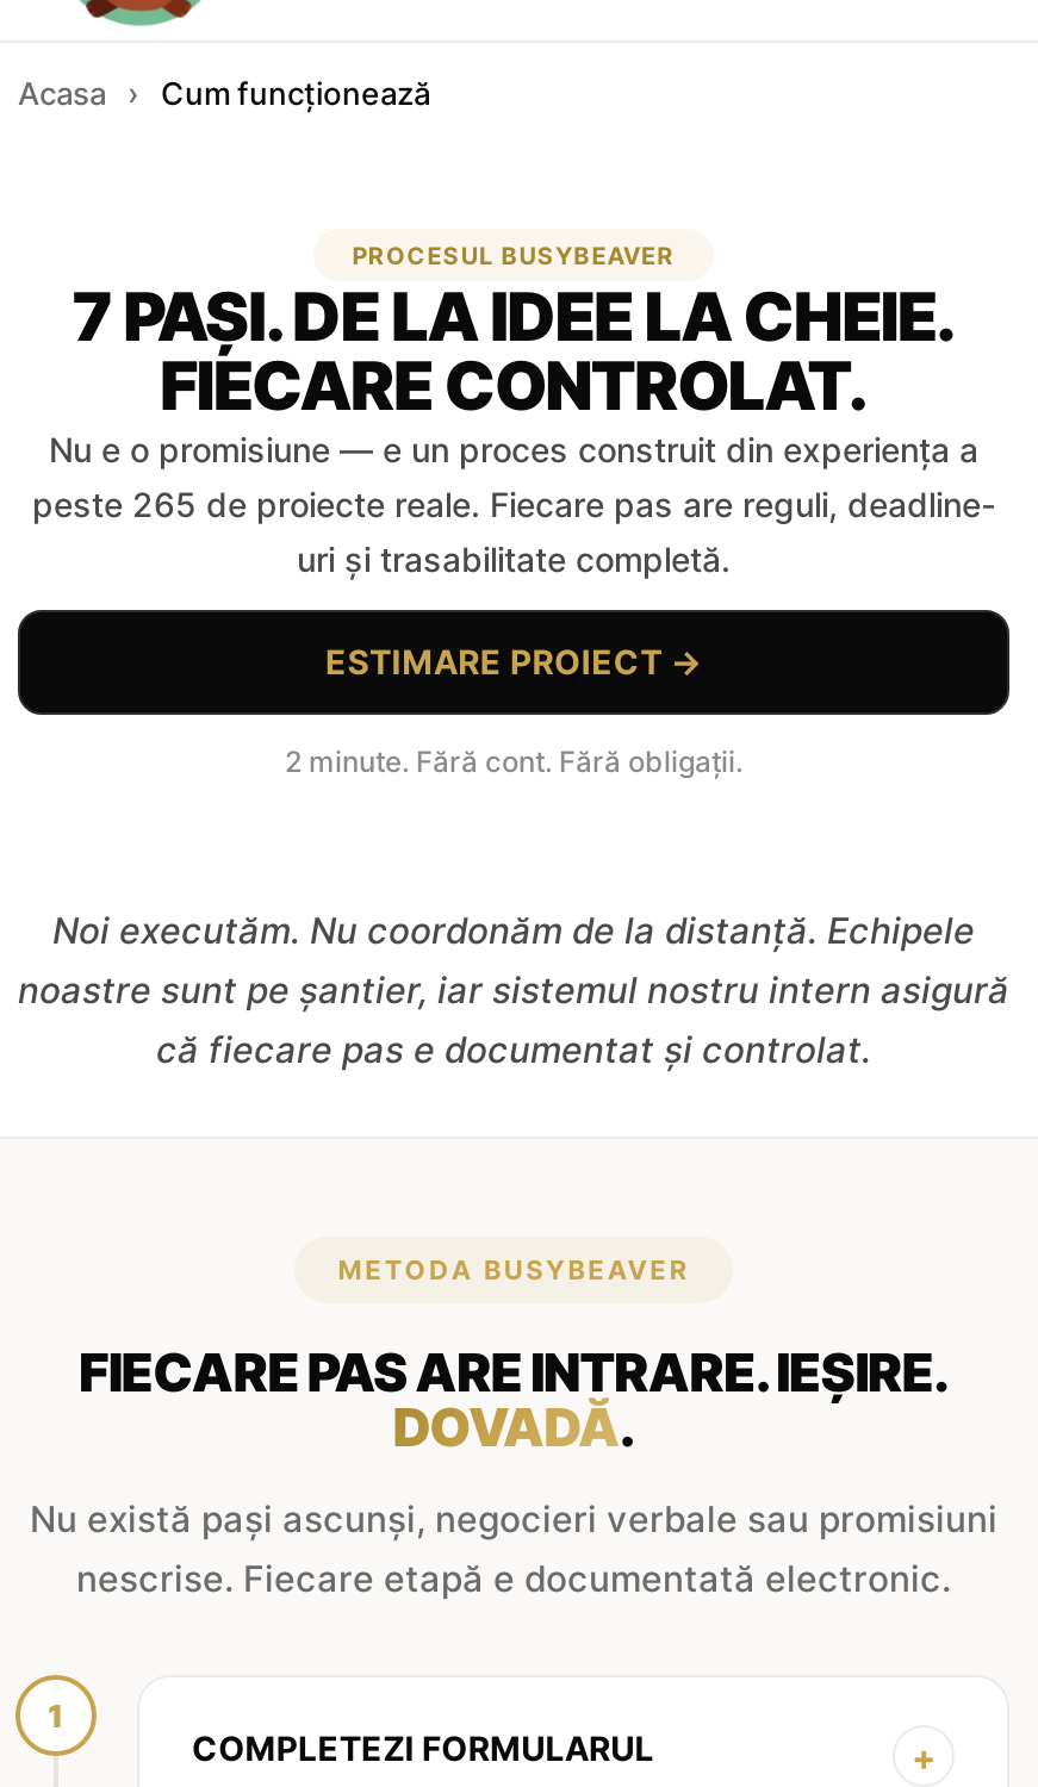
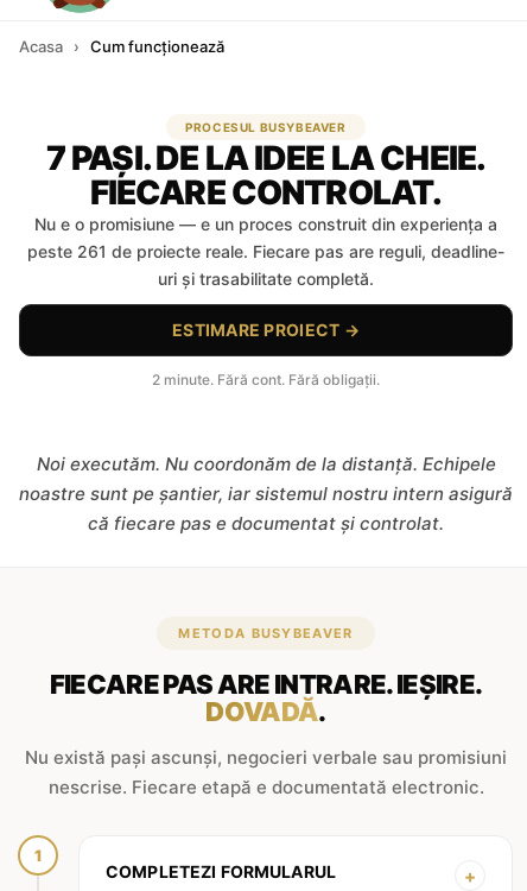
- peste 265 de proiecte reale. Fiecare pas are reguli, deadline-
+ peste 261 de proiecte reale. Fiecare pas are reguli, deadline-
